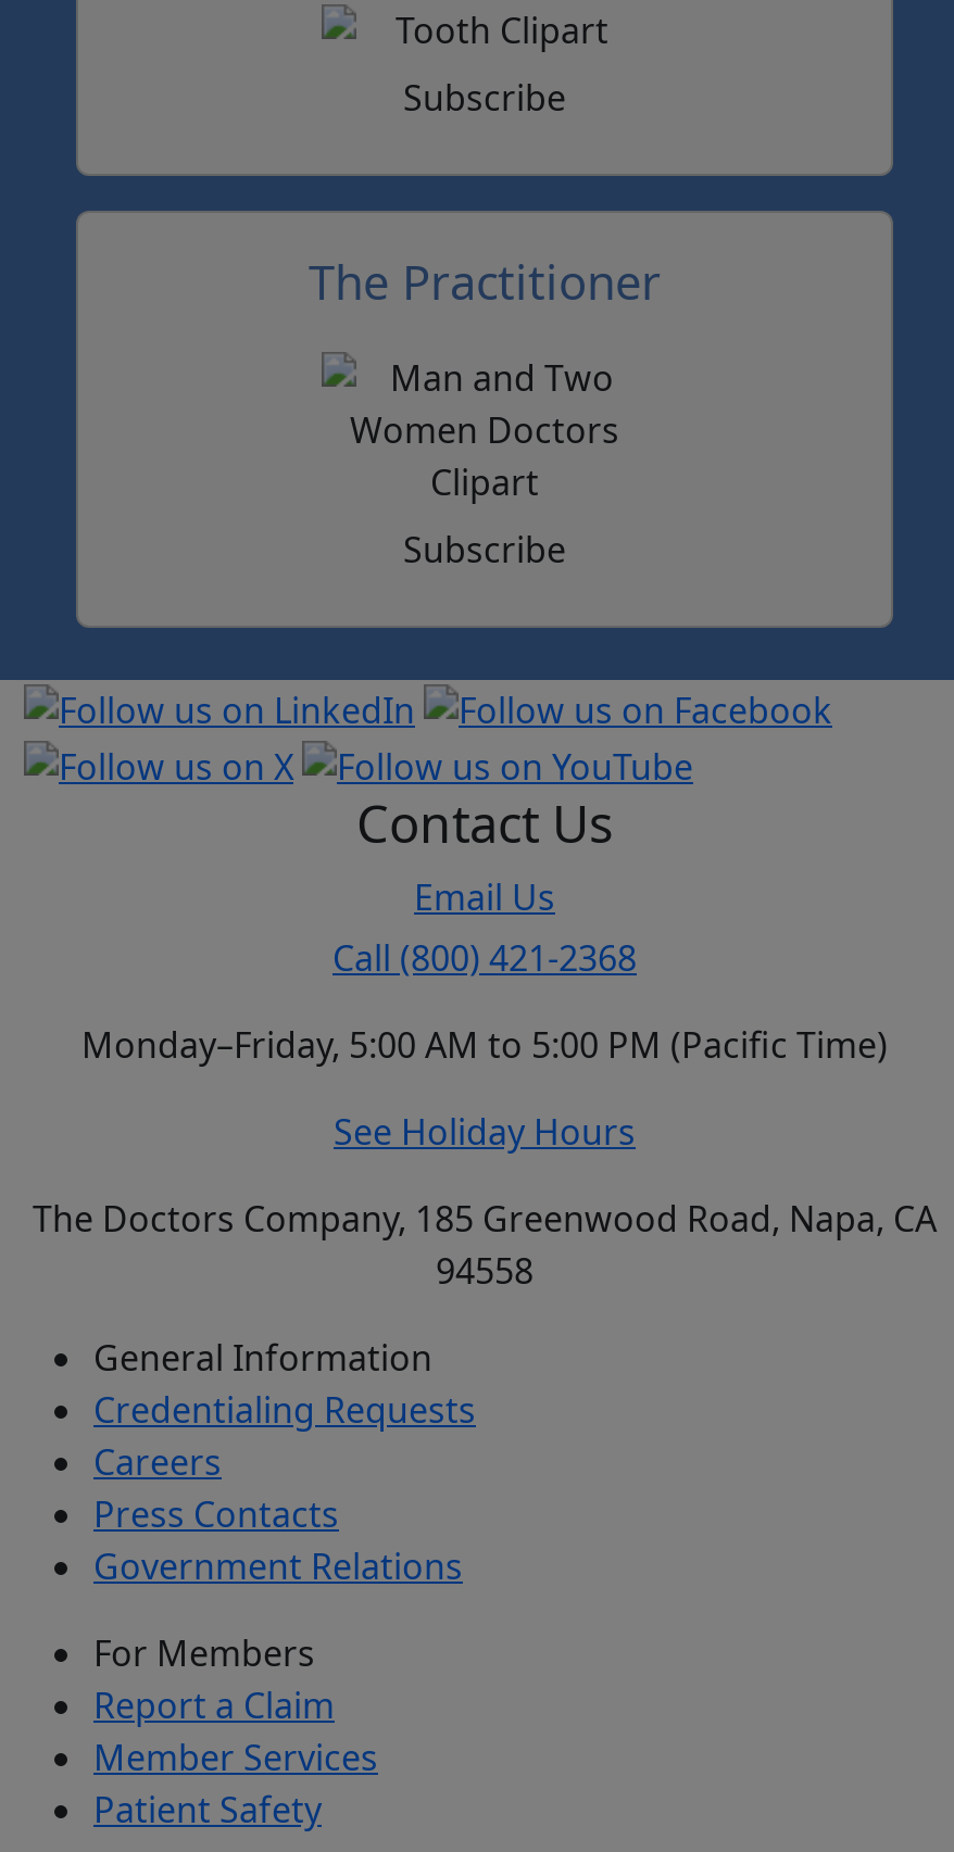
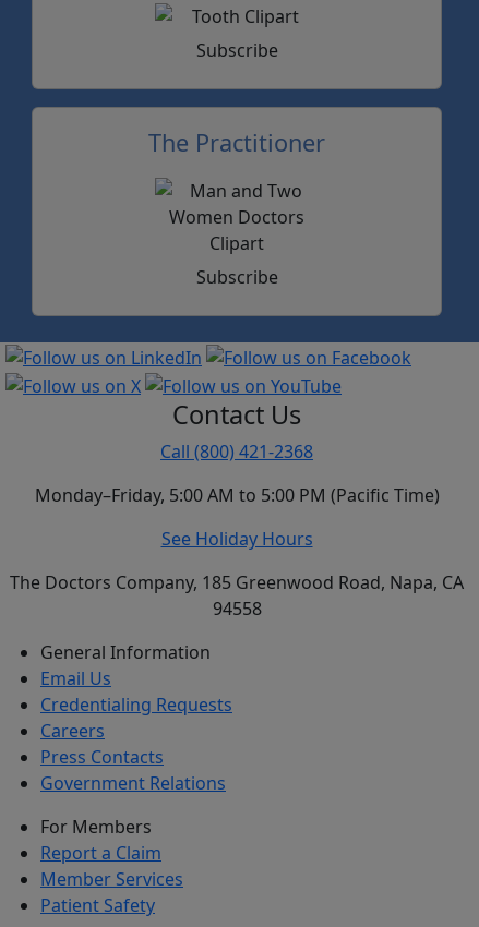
moved down: Email Us

moved up: Call (800) 421-2368 | Monday–Friday, 5:00 AM to 5:00 PM (Pacific Time) | See Holiday Hours | The Doctors Company, 185 Greenwood Road, Napa, CA | 94558 | General Information
